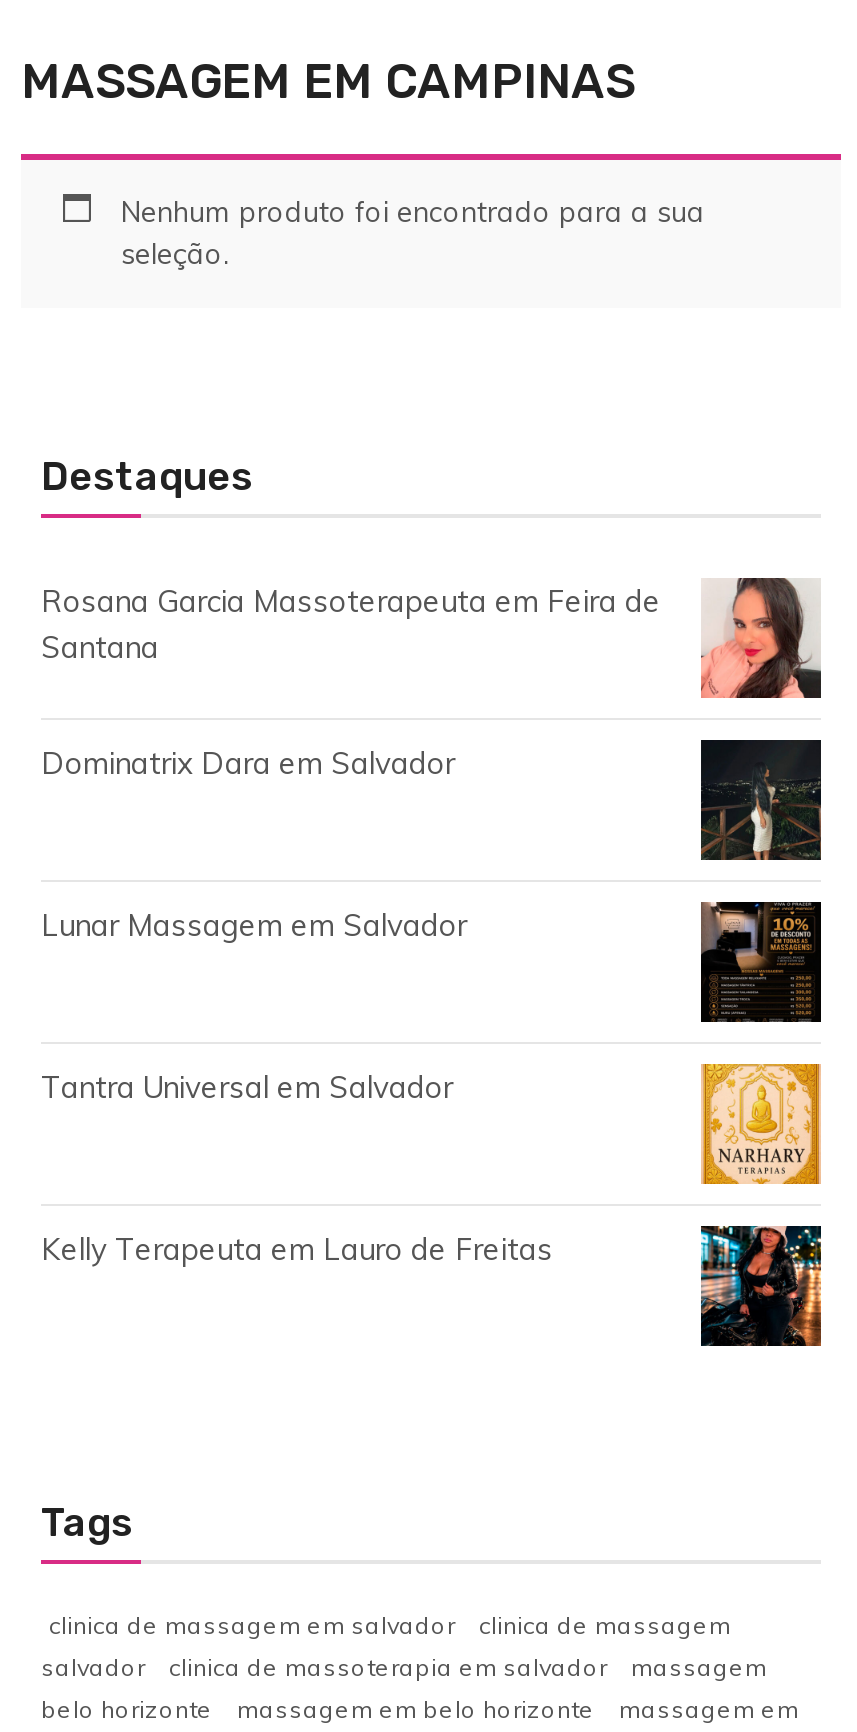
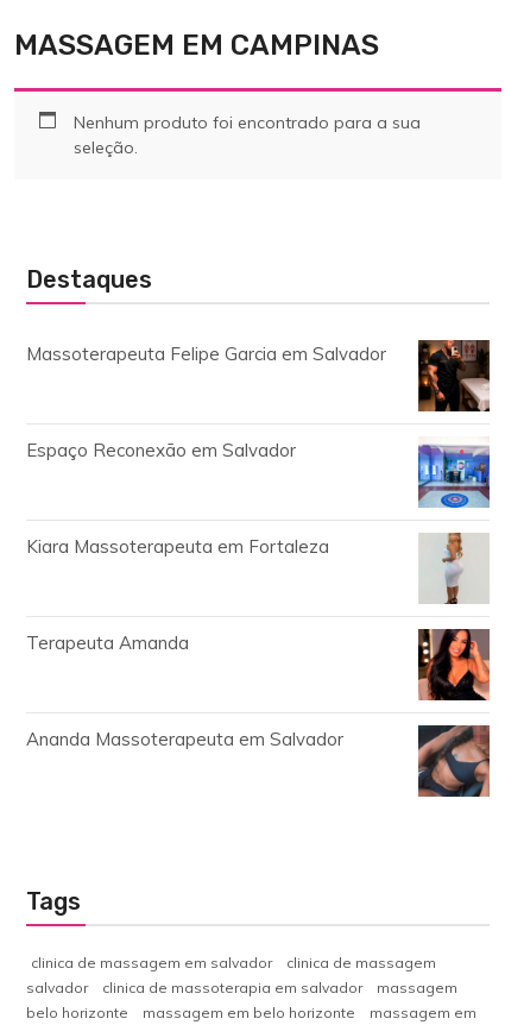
- [image]
- Rosana Garcia Massoterapeuta em Feira de
- Santana
+ [image]
+ Massoterapeuta Felipe Garcia em Salvador

- Dominatrix Dara em Salvador
+ Espaço Reconexão em Salvador

- [image]
+ [image]

- Lunar Massagem em Salvador
+ Kiara Massoterapeuta em Fortaleza

- [image]
+ [image]

- Tantra Universal em Salvador
+ Terapeuta Amanda

- [image]
+ [image]

- Kelly Terapeuta em Lauro de Freitas
+ Ananda Massoterapeuta em Salvador

- [image]
+ [image]
